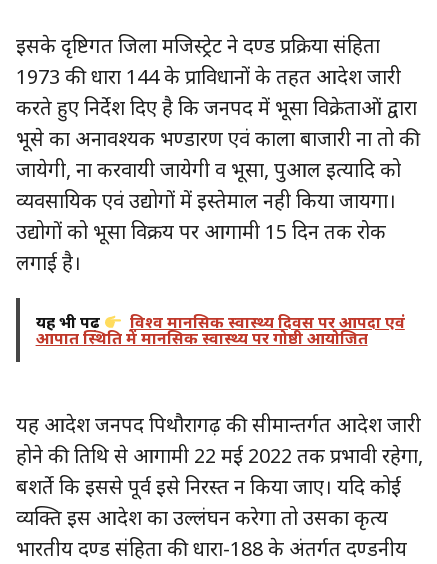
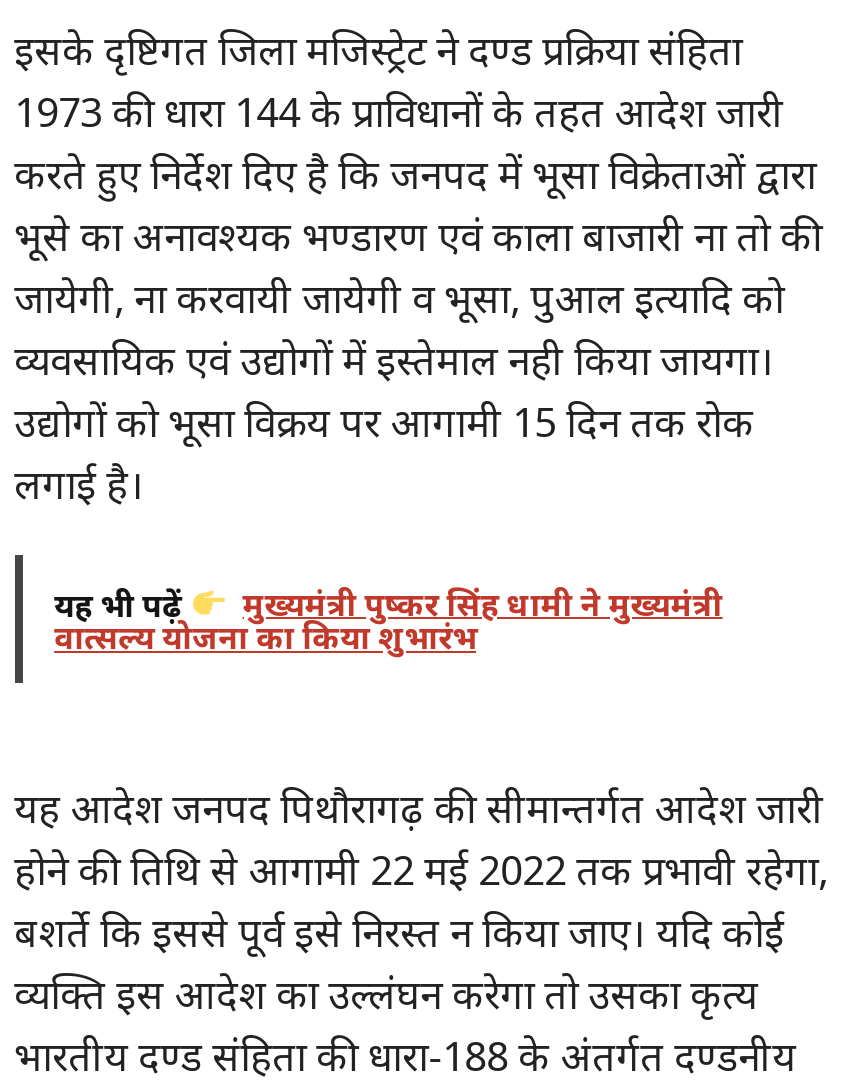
- विश्व मानसिक स्वास्थ्य दिवस पर आपदा एवं
- आपात स्थिति में मानसिक स्वास्थ्य पर गोष्ठी आयोजित
+ मुख्यमंत्री पुष्कर सिंह धामी ने मुख्यमंत्री
+ वात्सल्य योजना का किया शुभारंभ
